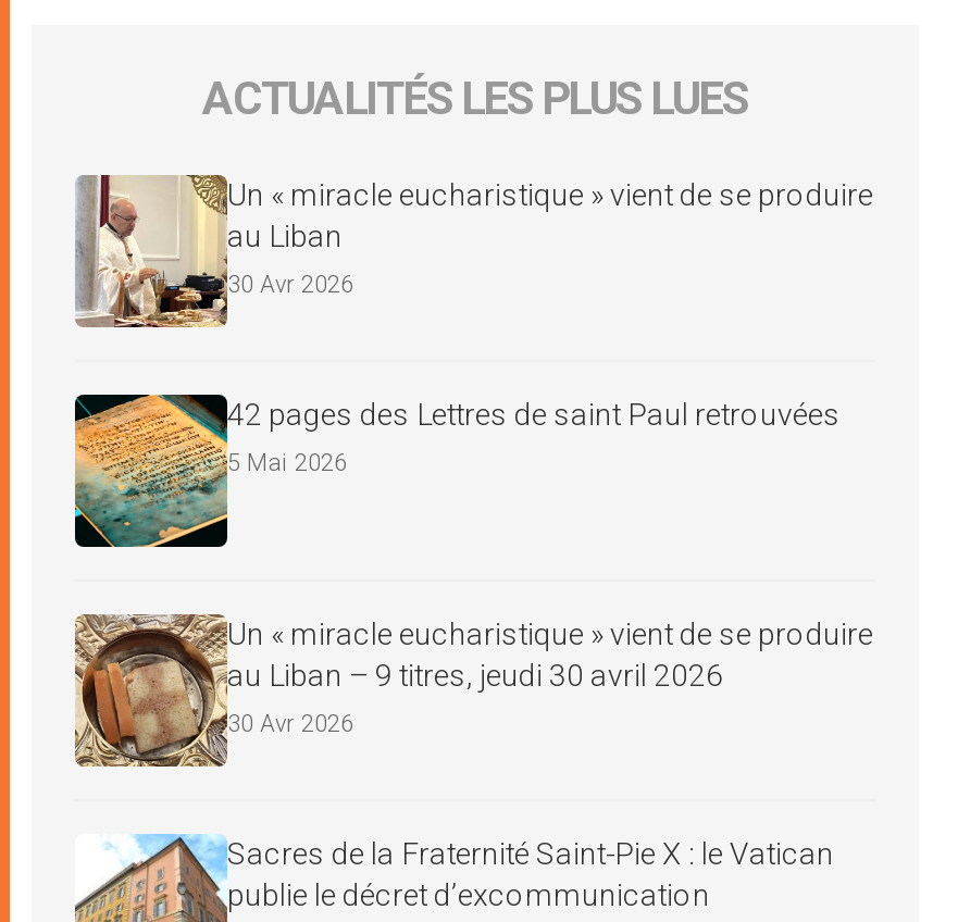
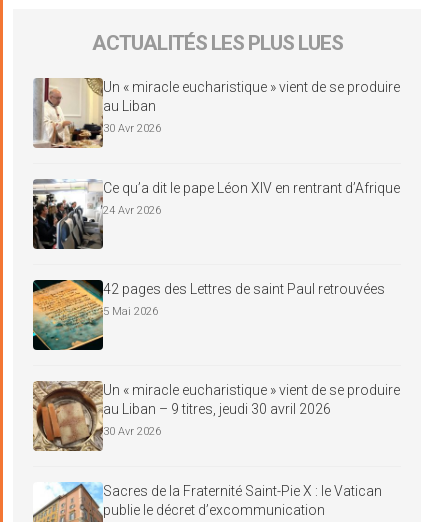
+ [image]
+ Ce qu’a dit le pape Léon XIV en rentrant d’Afrique
+ 24 Avr 2026
